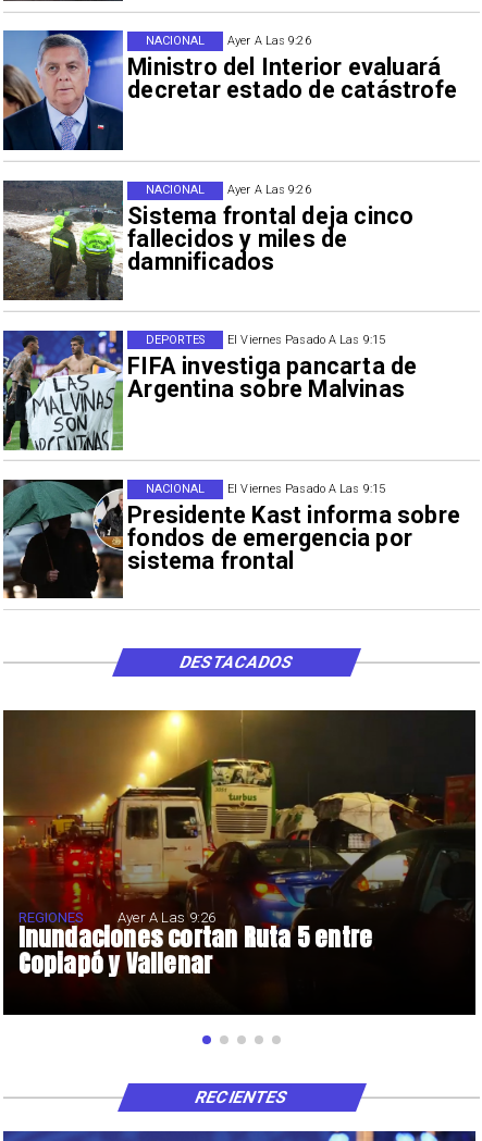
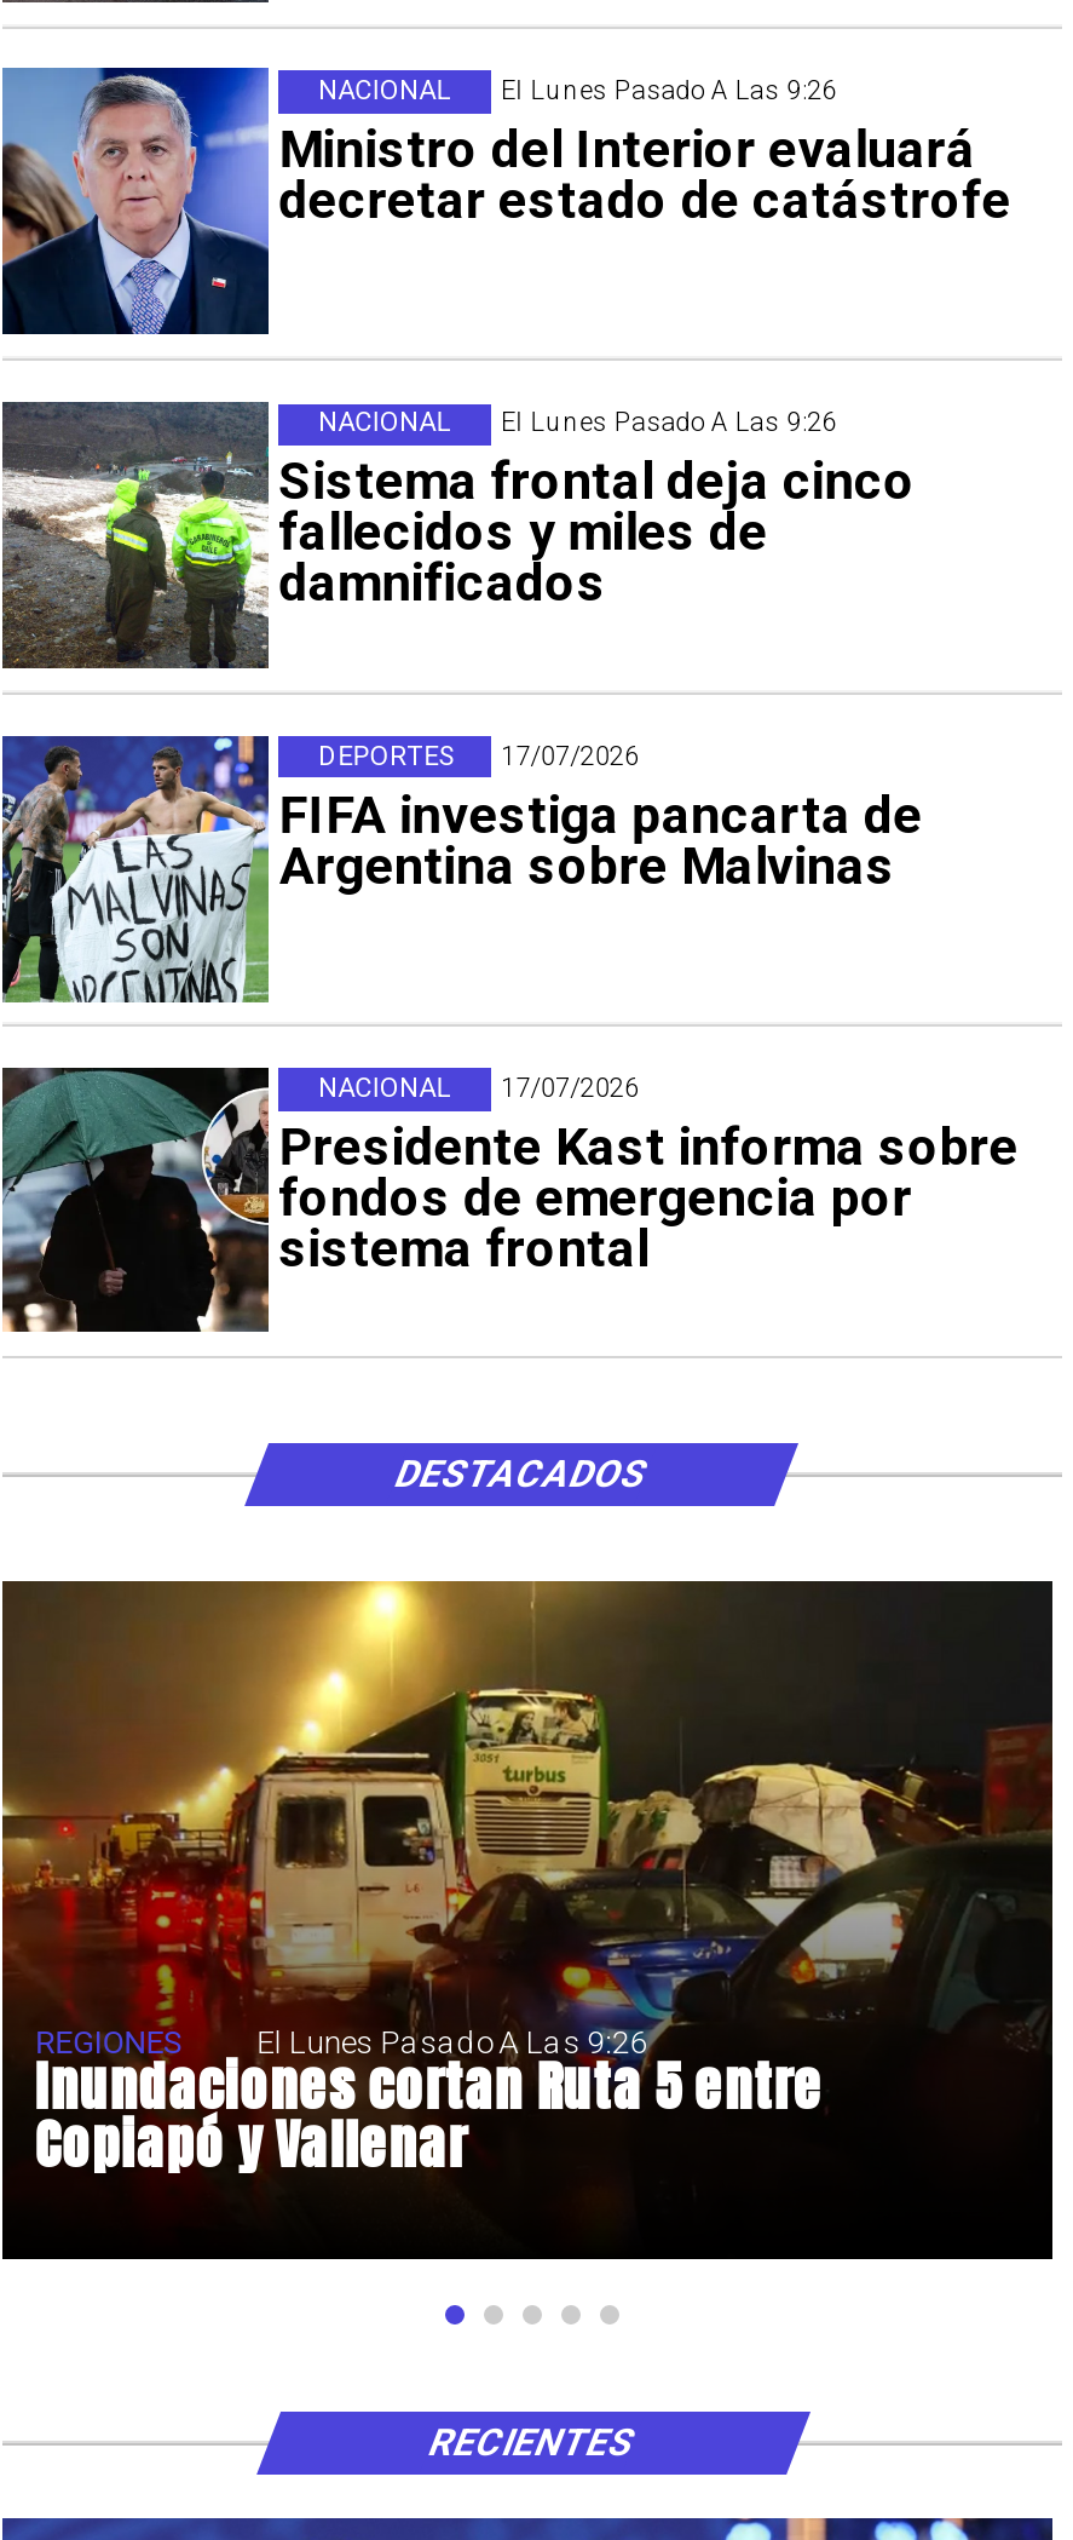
- Ayer A Las 9:26
+ El Lunes Pasado A Las 9:26

- Ayer A Las 9:26
+ El Lunes Pasado A Las 9:26

- El Viernes Pasado A Las 9:15
+ 17/07/2026

- El Viernes Pasado A Las 9:15
+ 17/07/2026

- Ayer A Las 9:26
+ El Lunes Pasado A Las 9:26
